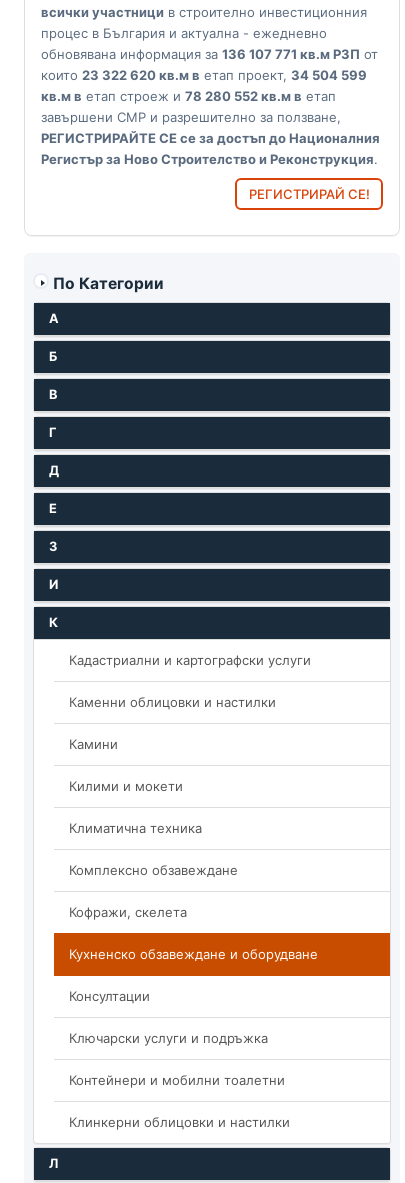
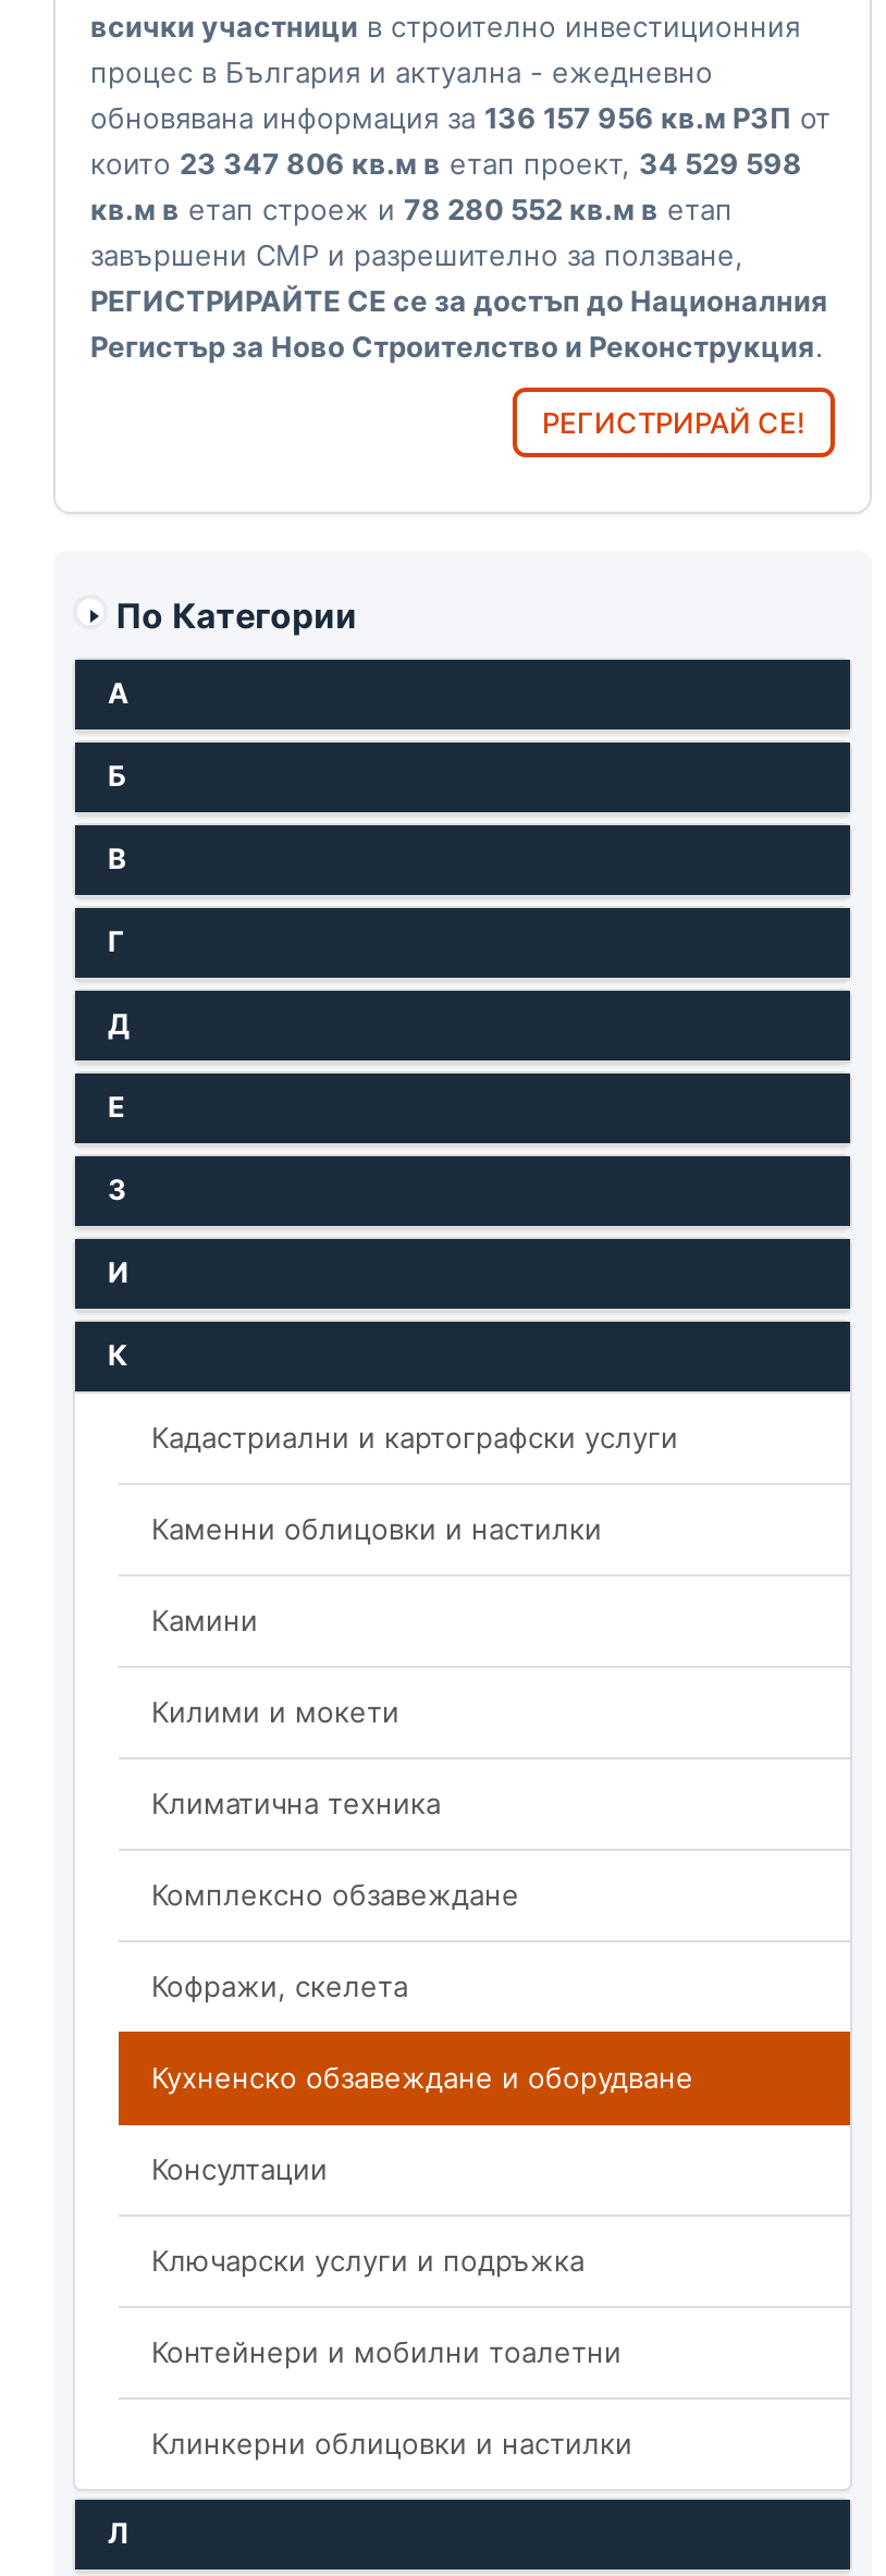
- обновявана информация за 136 107 771 кв.м РЗП от
+ обновявана информация за 136 157 956 кв.м РЗП от

- които 23 322 620 кв.м в етап проект, 34 504 599
+ които 23 347 806 кв.м в етап проект, 34 529 598
